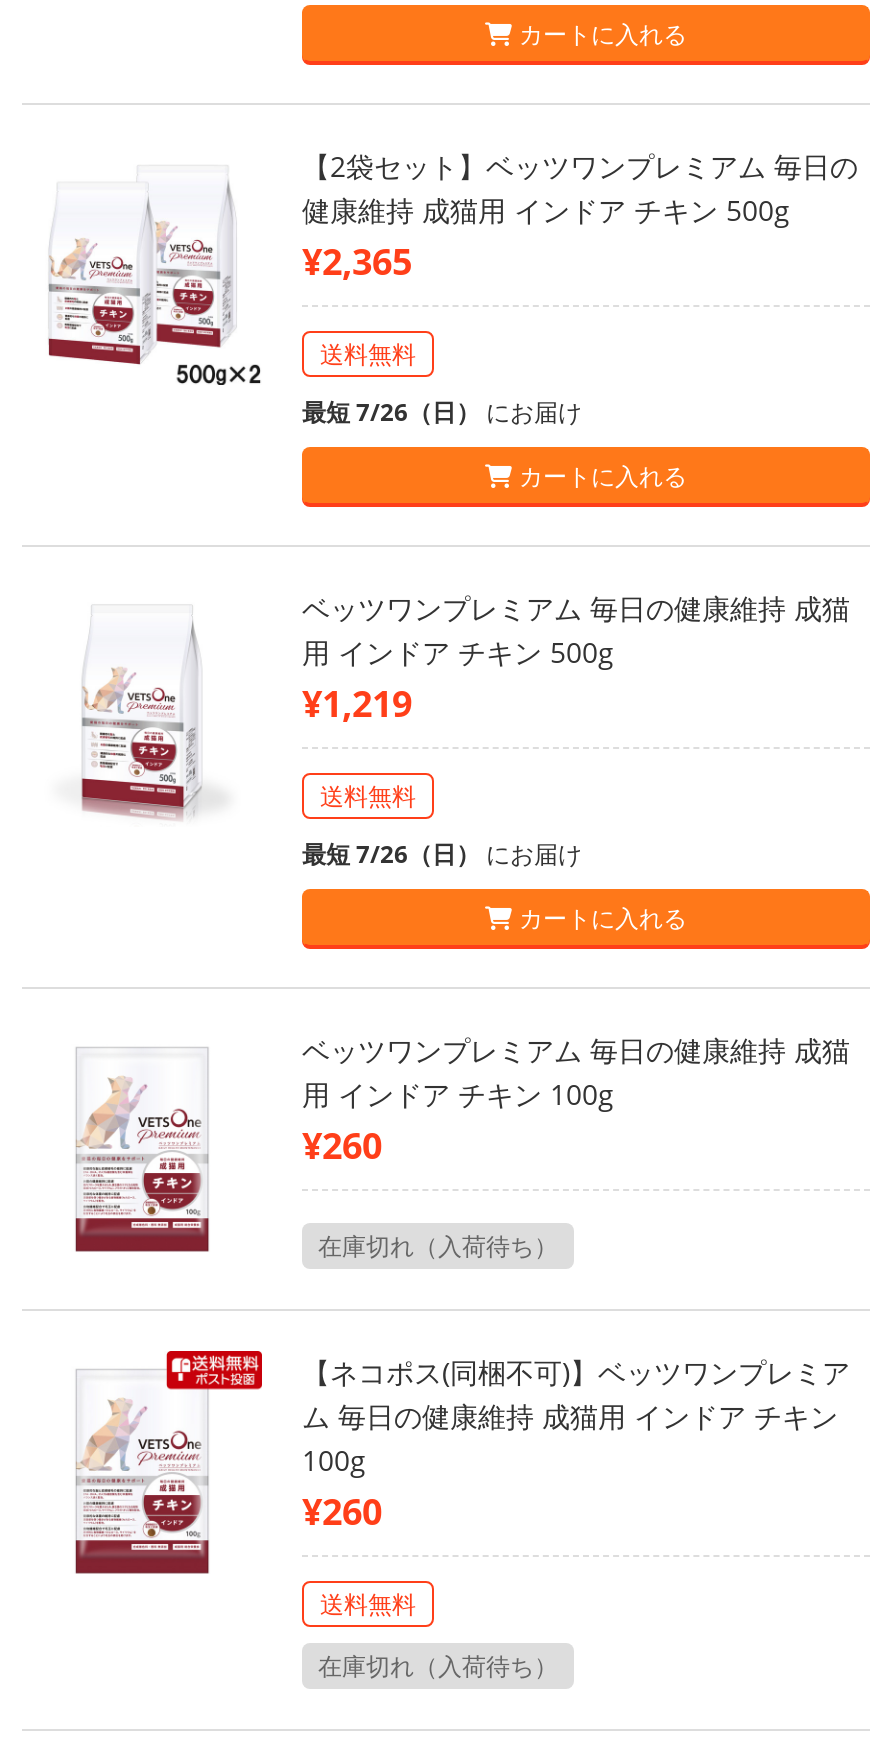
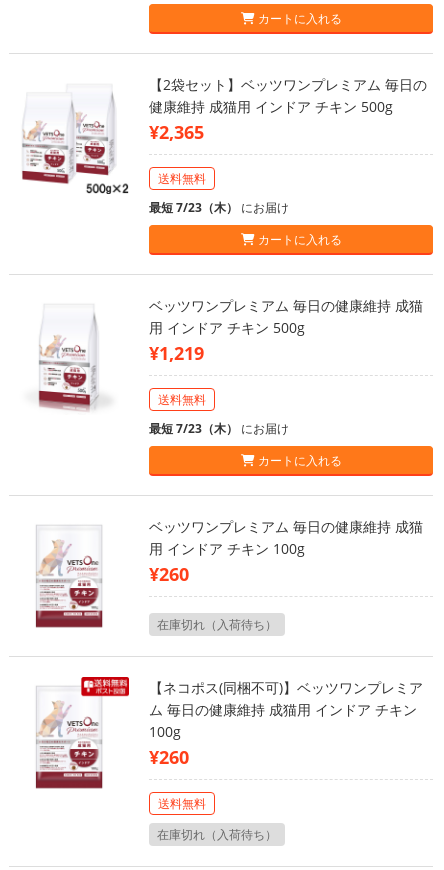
- 最短 7/26（日）にお届け
+ 最短 7/23（木）にお届け

- 最短 7/26（日）にお届け
+ 最短 7/23（木）にお届け
